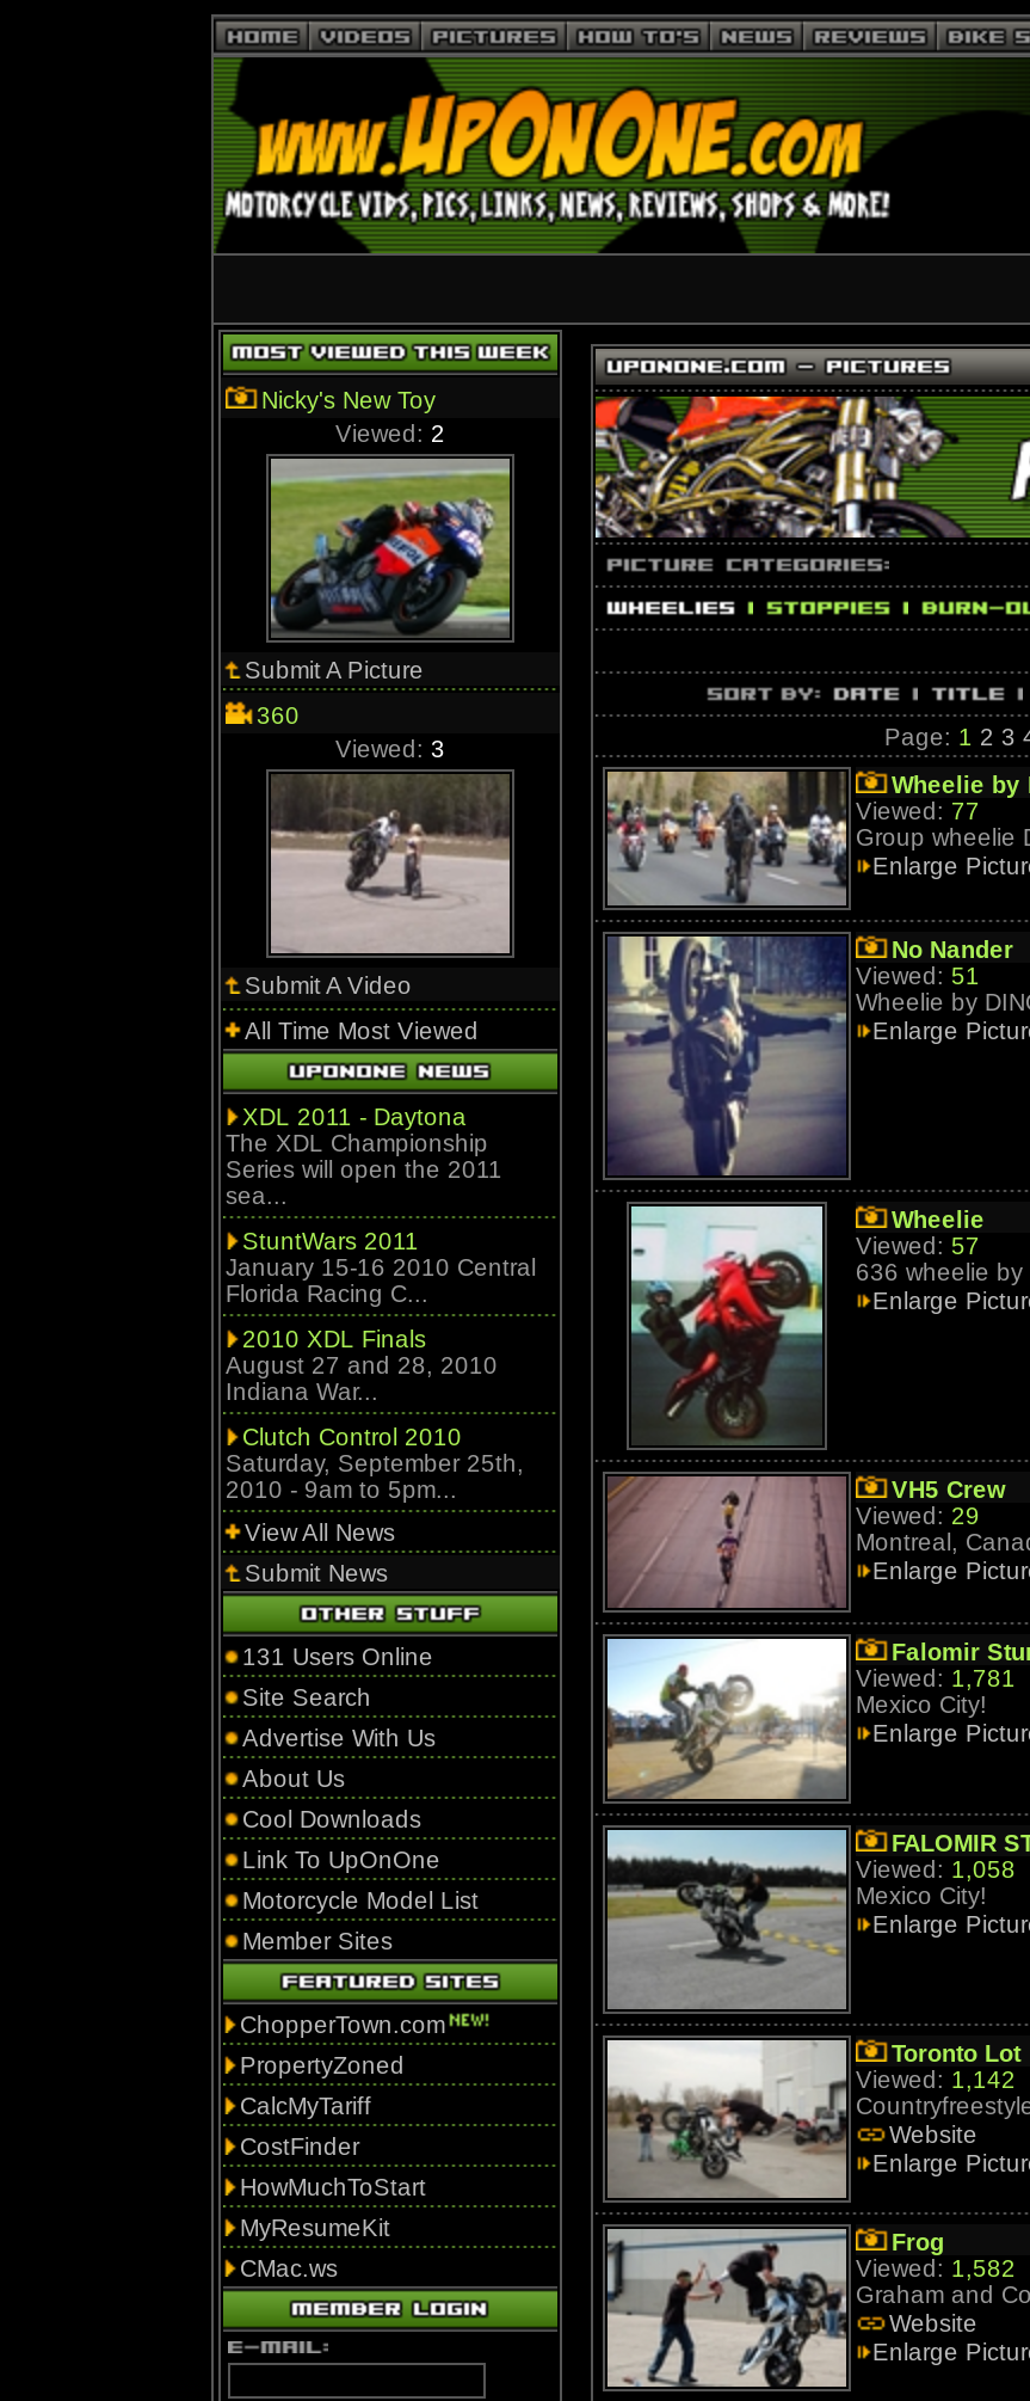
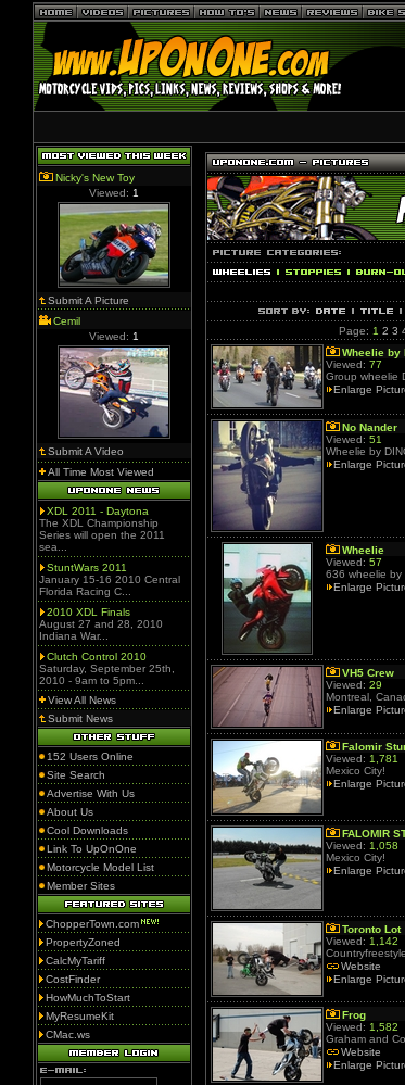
- Viewed: 2
+ Viewed: 1

- 360
- Viewed: 3
+ Cemil
+ Viewed: 1

- [image]
+ [image]

- 131 Users Online
+ 152 Users Online
